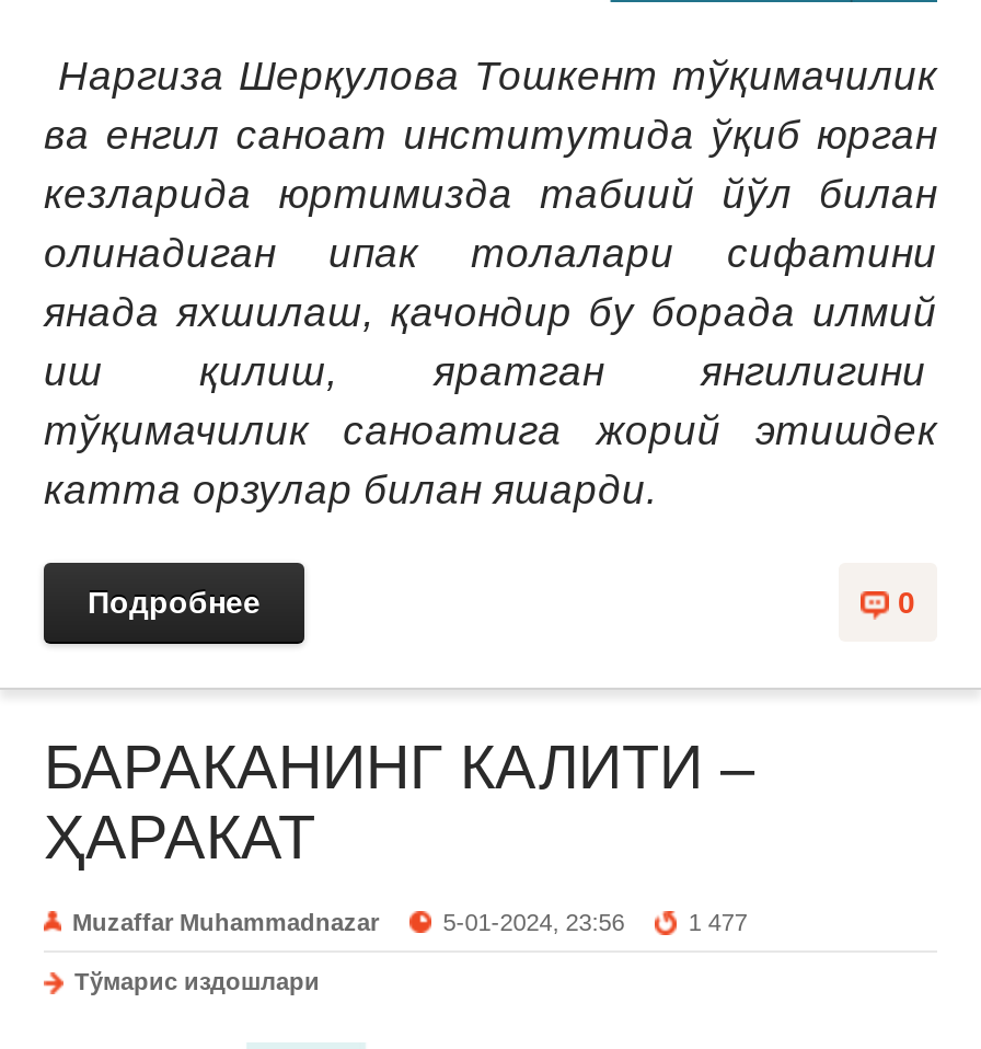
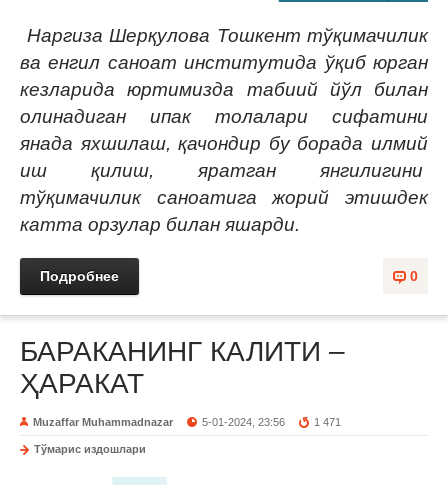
- 1 477
+ 1 471
